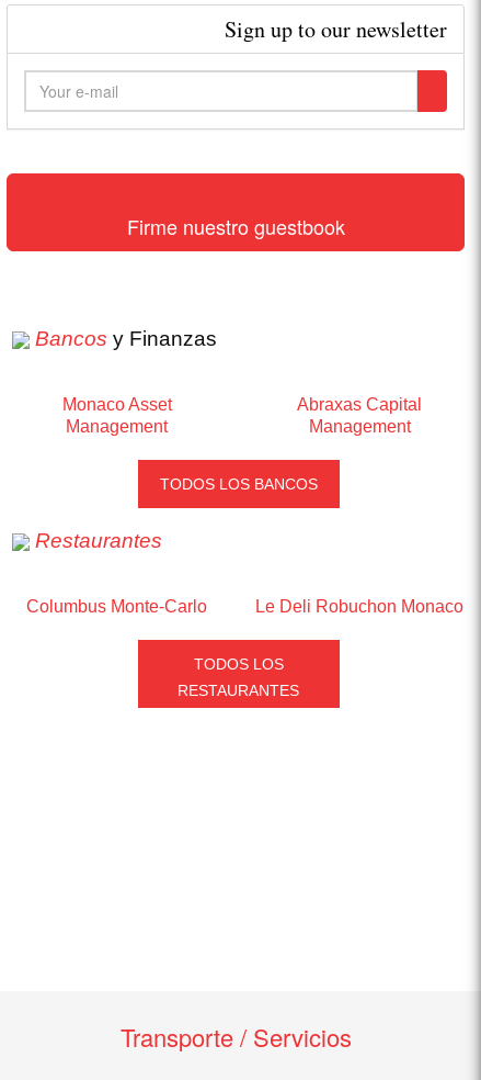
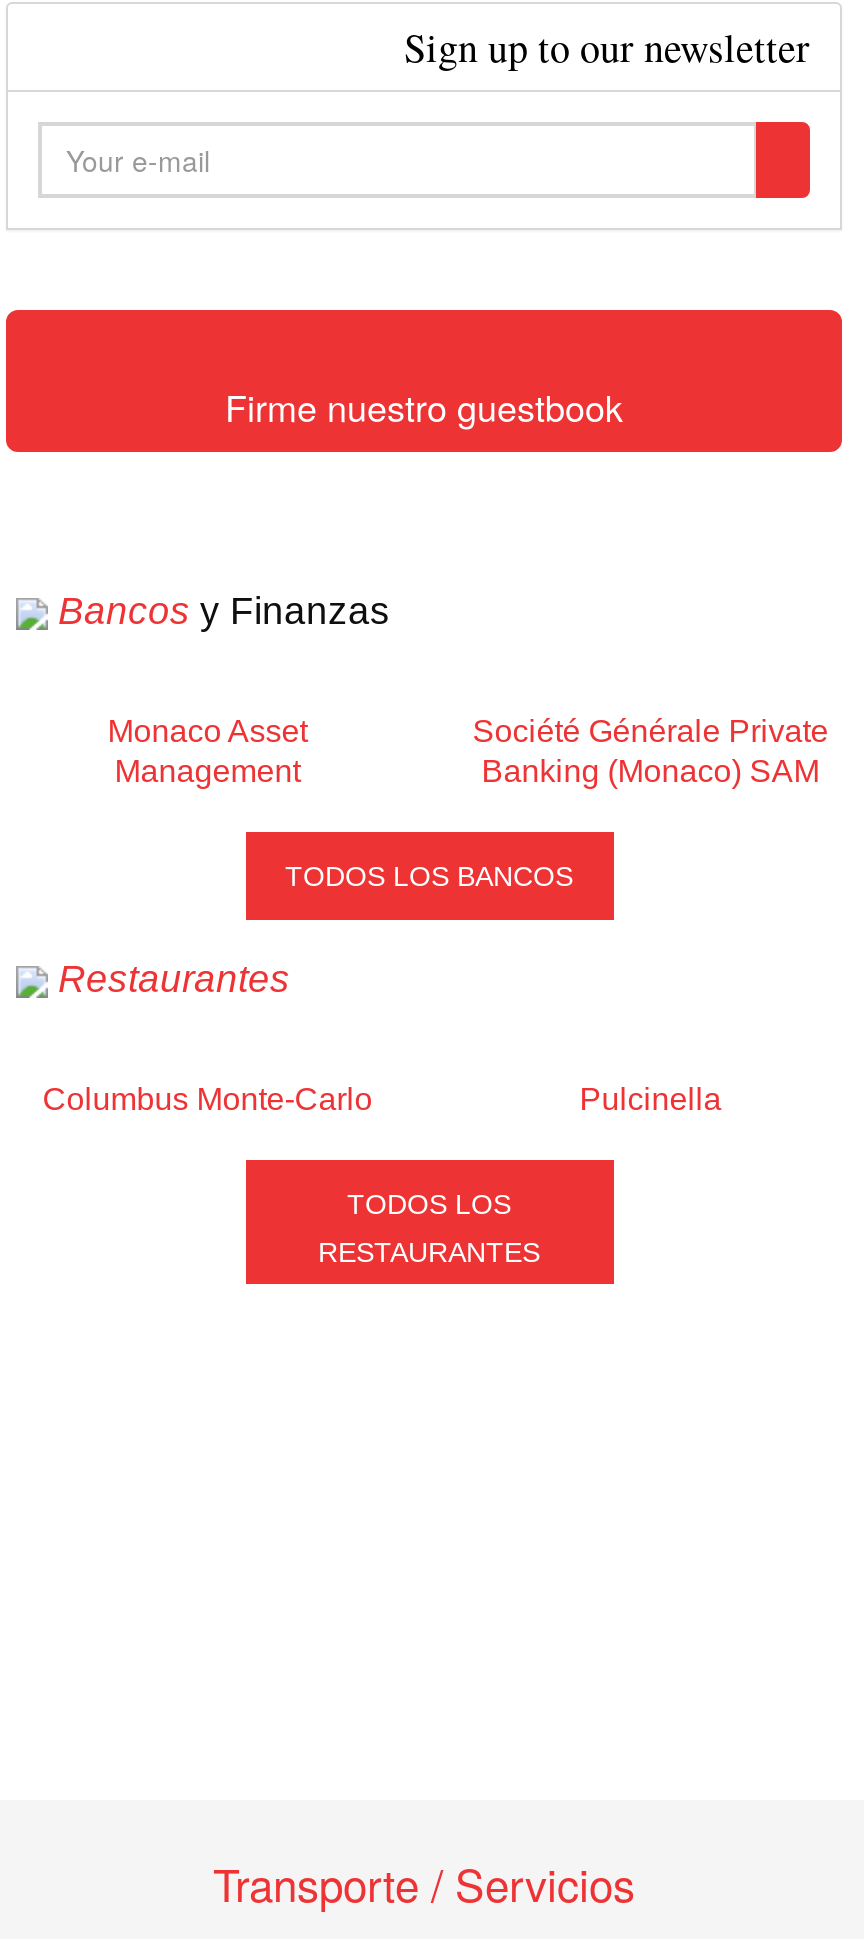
- Abraxas Capital
- Management
+ Société Générale Private
+ Banking (Monaco) SAM

- Le Deli Robuchon Monaco
+ Pulcinella
